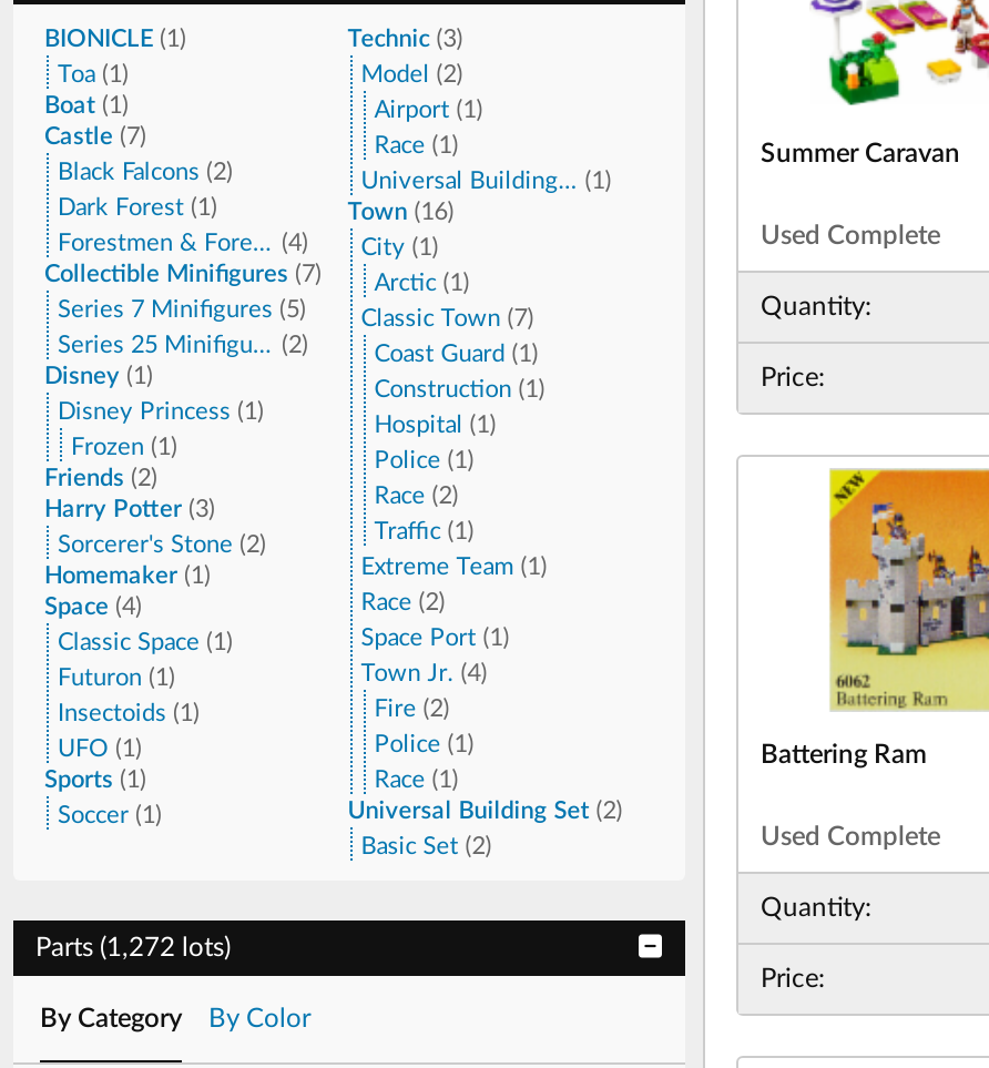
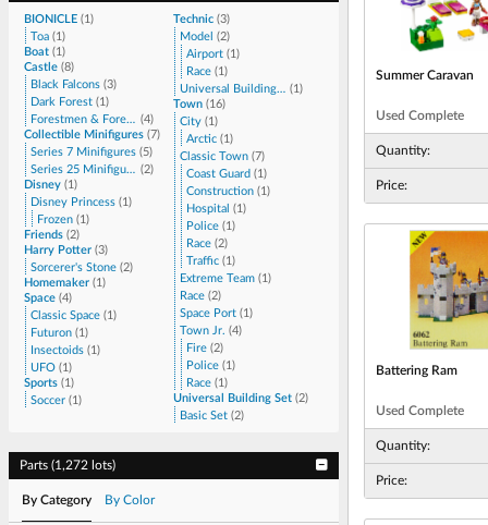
- Castle (7)
+ Castle (8)

- Black Falcons (2)
+ Black Falcons (3)
